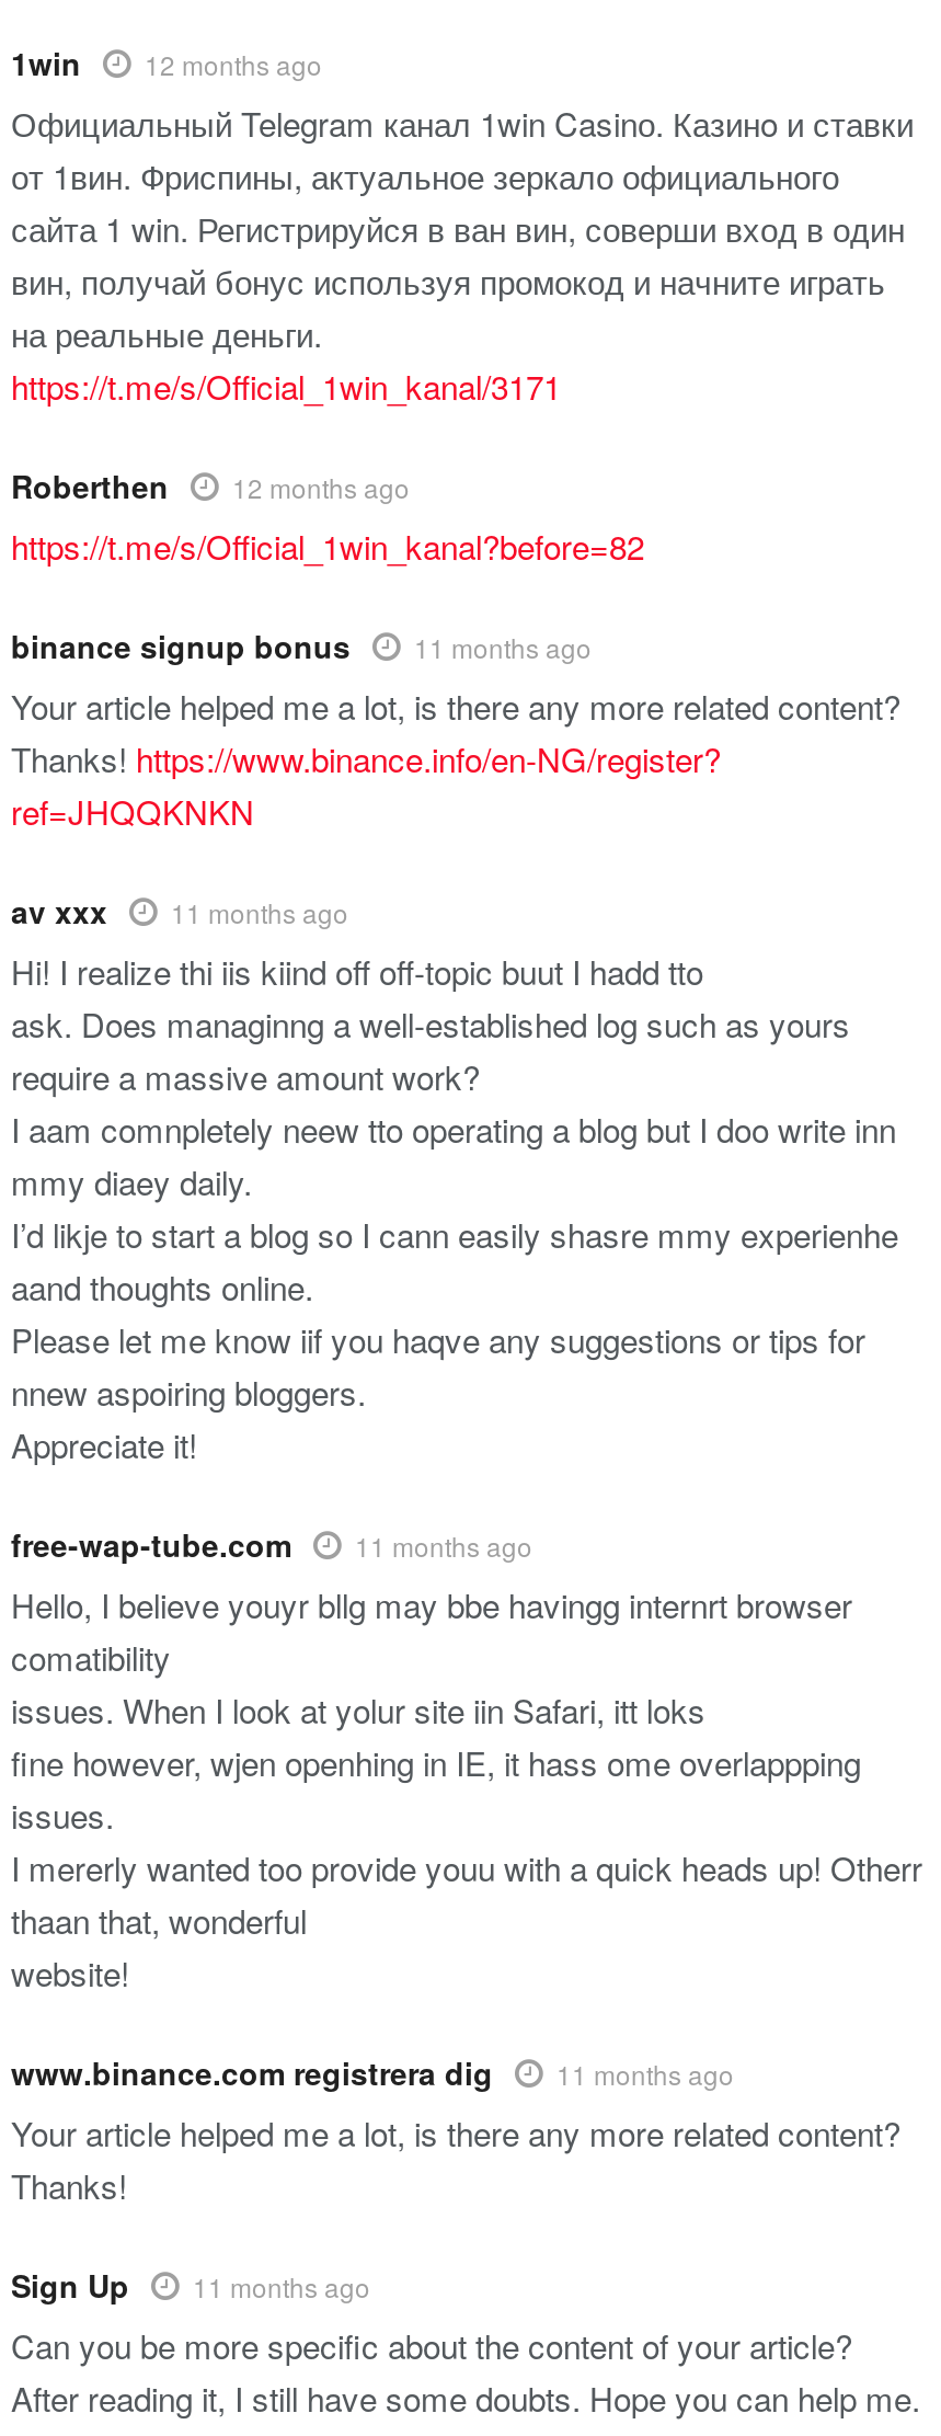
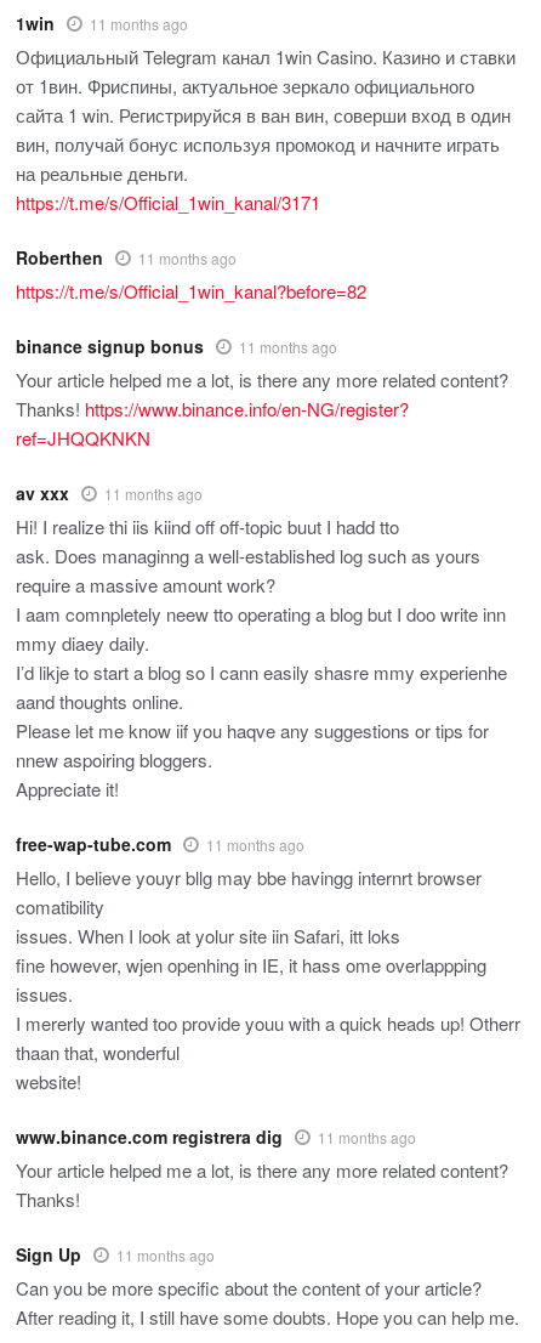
- 1win 12 months ago
+ 1win 11 months ago

- Roberthen 12 months ago
+ Roberthen 11 months ago
